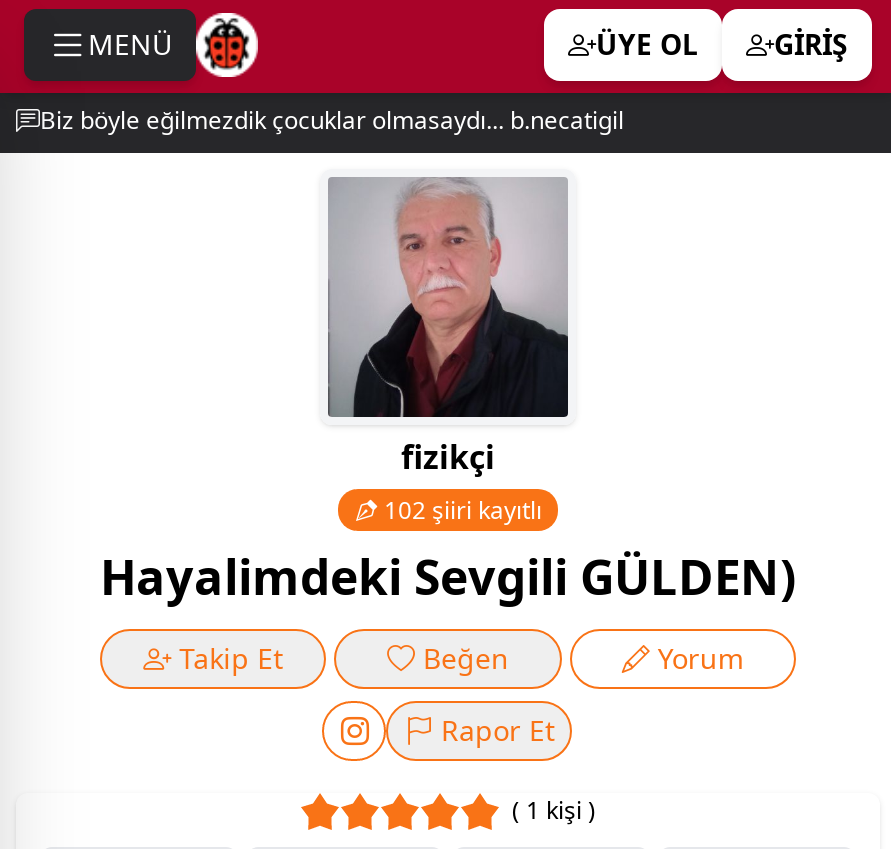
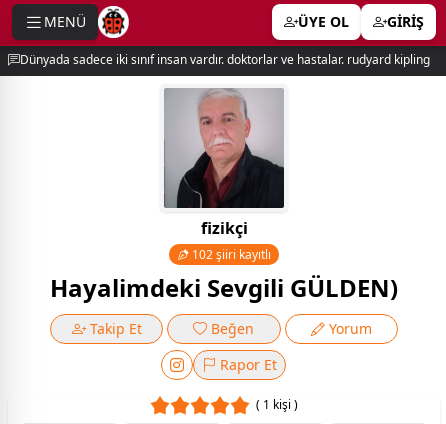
- Biz böyle eğilmezdik çocuklar olmasaydı... b.necatigil
+ Dünyada sadece iki sınıf insan vardır. doktorlar ve hastalar. rudyard kipling
